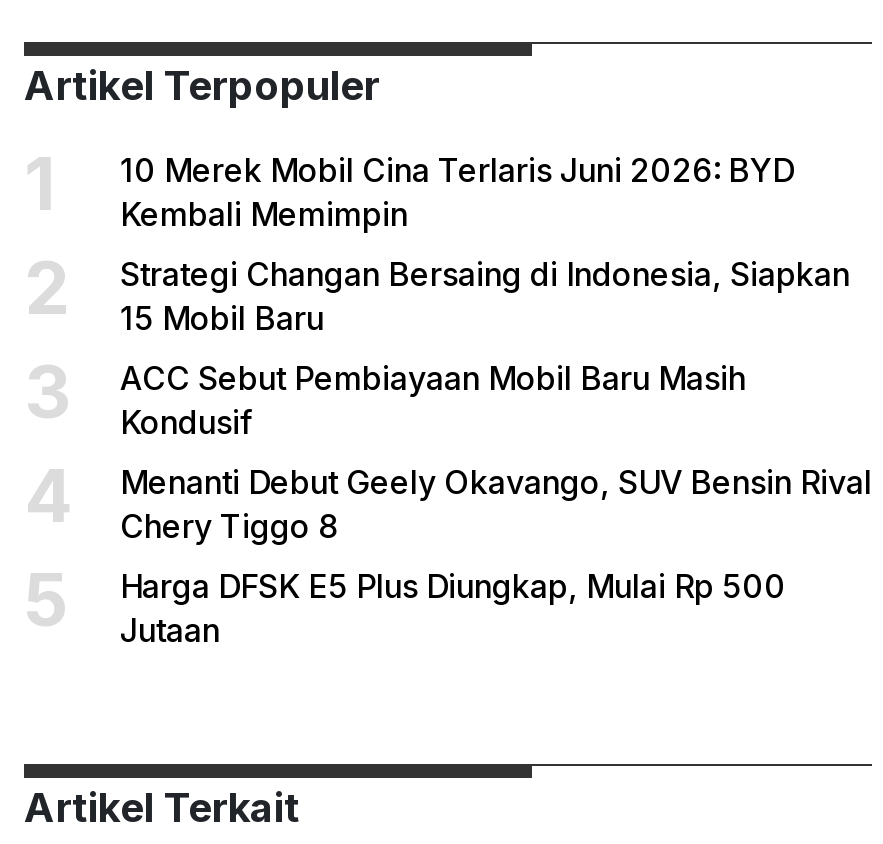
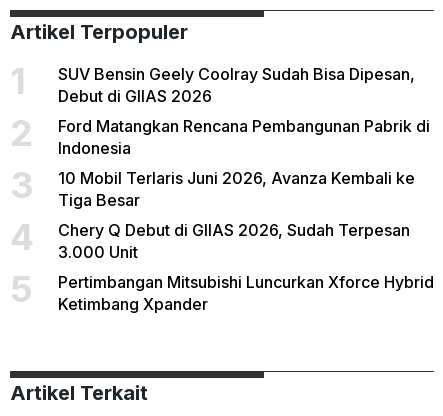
- 10 Merek Mobil Cina Terlaris Juni 2026: BYD
- Kembali Memimpin
+ SUV Bensin Geely Coolray Sudah Bisa Dipesan,
+ Debut di GIIAS 2026

- Strategi Changan Bersaing di Indonesia, Siapkan
- 15 Mobil Baru
+ Ford Matangkan Rencana Pembangunan Pabrik di
+ Indonesia

- ACC Sebut Pembiayaan Mobil Baru Masih
- Kondusif
+ 10 Mobil Terlaris Juni 2026, Avanza Kembali ke
+ Tiga Besar

- Menanti Debut Geely Okavango, SUV Bensin Rival
- Chery Tiggo 8
+ Chery Q Debut di GIIAS 2026, Sudah Terpesan
+ 3.000 Unit

- Harga DFSK E5 Plus Diungkap, Mulai Rp 500
- Jutaan
+ Pertimbangan Mitsubishi Luncurkan Xforce Hybrid
+ Ketimbang Xpander
